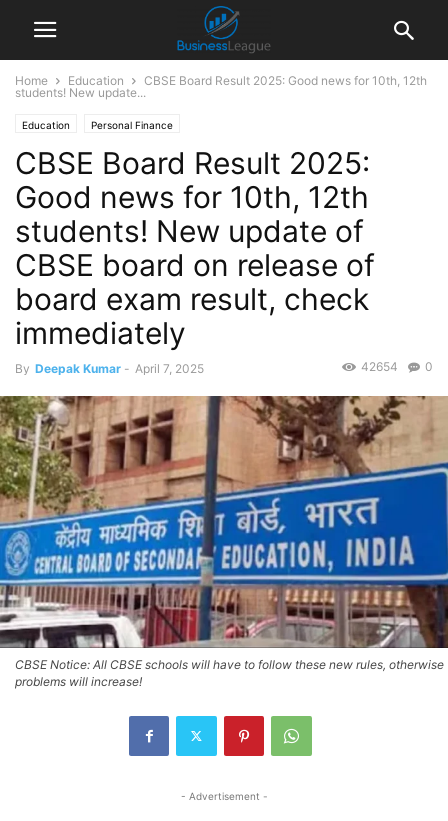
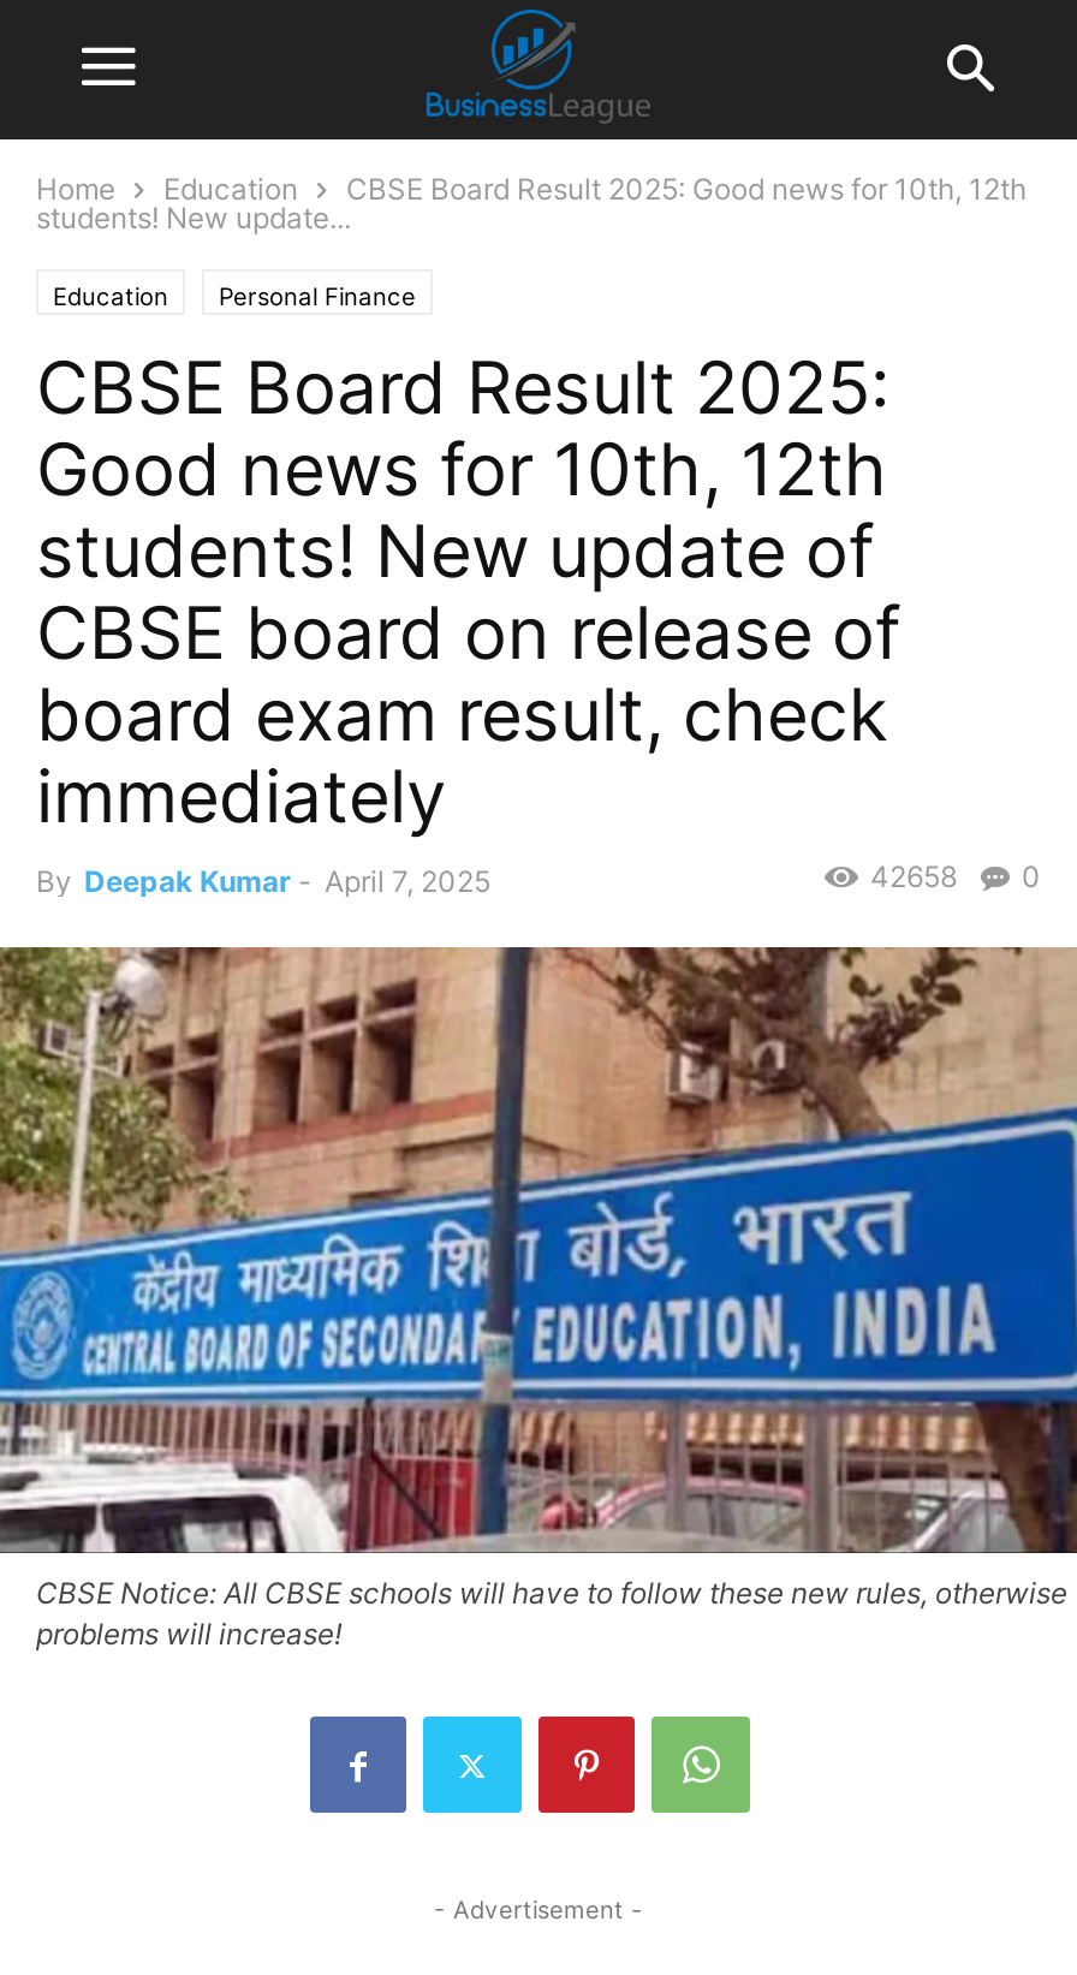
- 42654 0
+ 42658 0
